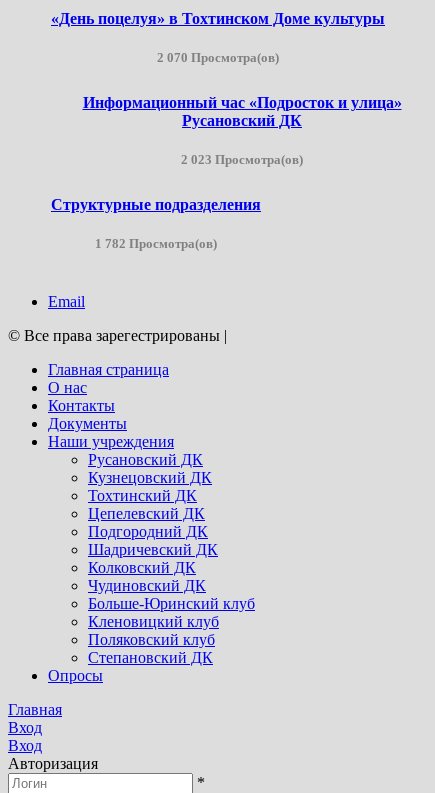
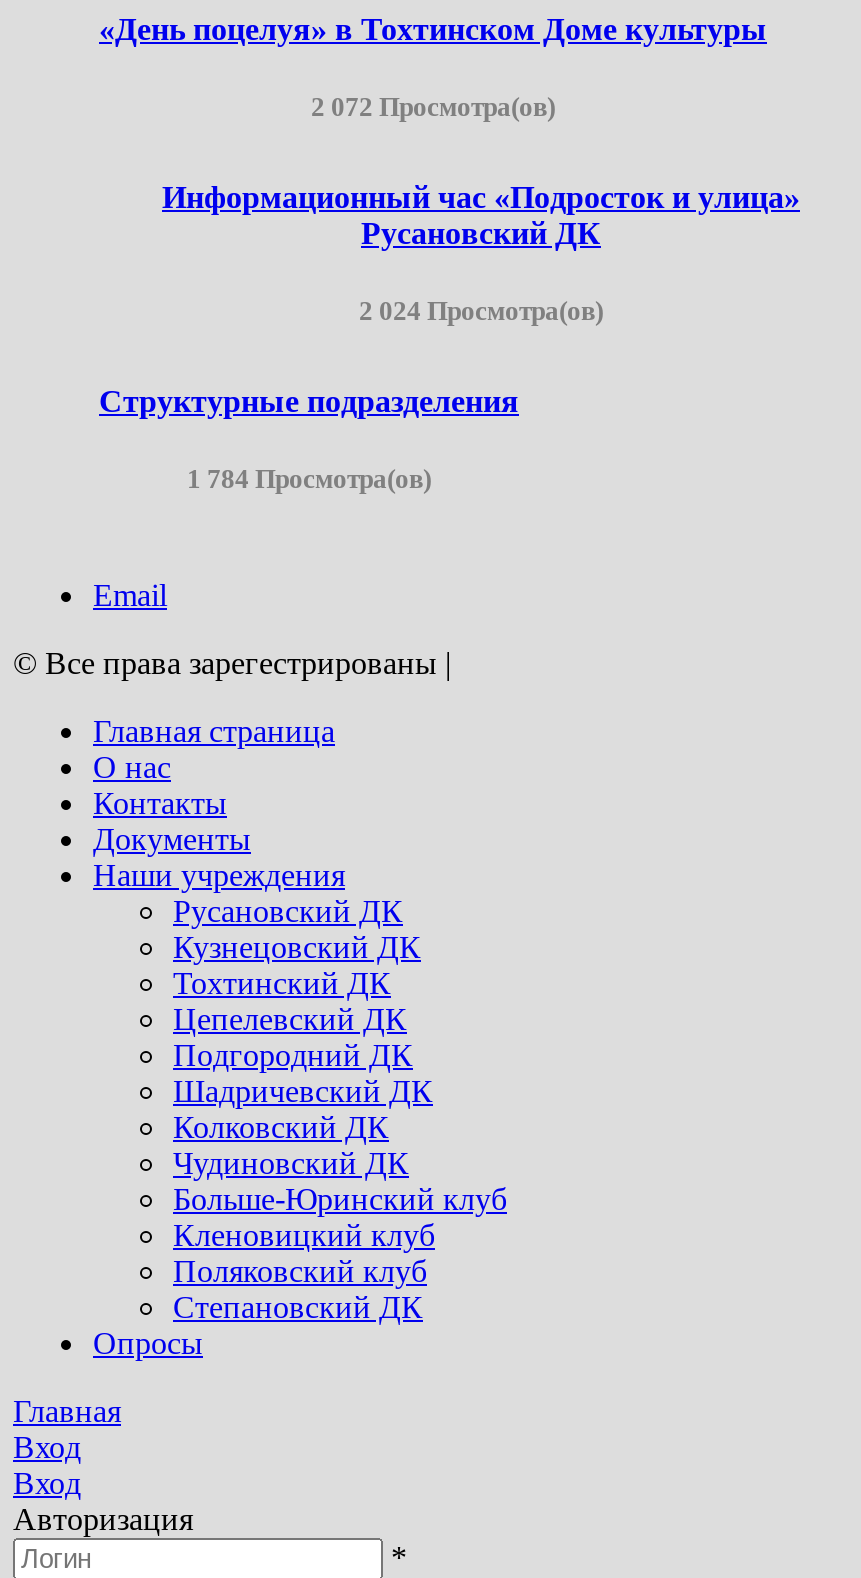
- 2 070 Просмотра(ов)
+ 2 072 Просмотра(ов)

- 2 023 Просмотра(ов)
+ 2 024 Просмотра(ов)

- 1 782 Просмотра(ов)
+ 1 784 Просмотра(ов)
